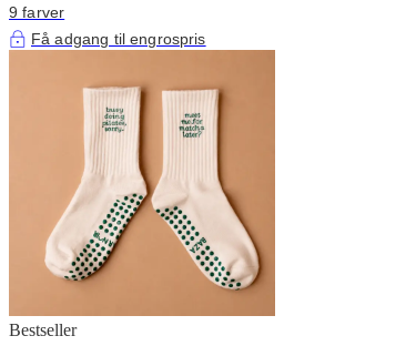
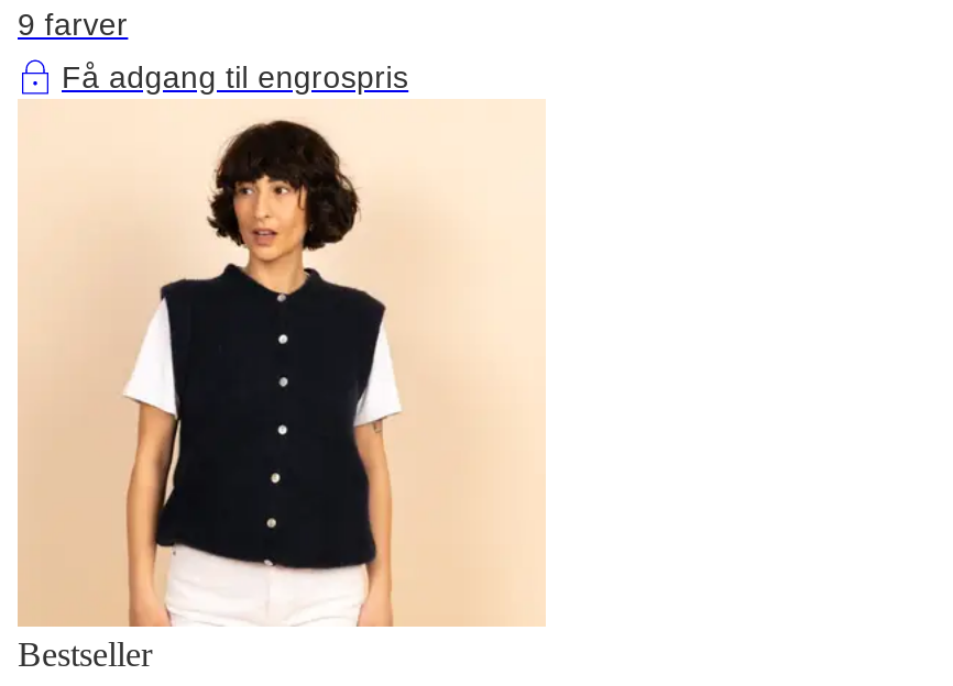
- [image]
+ [image]
